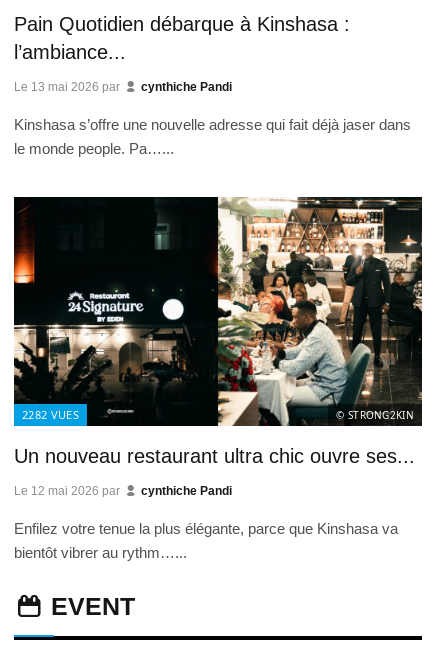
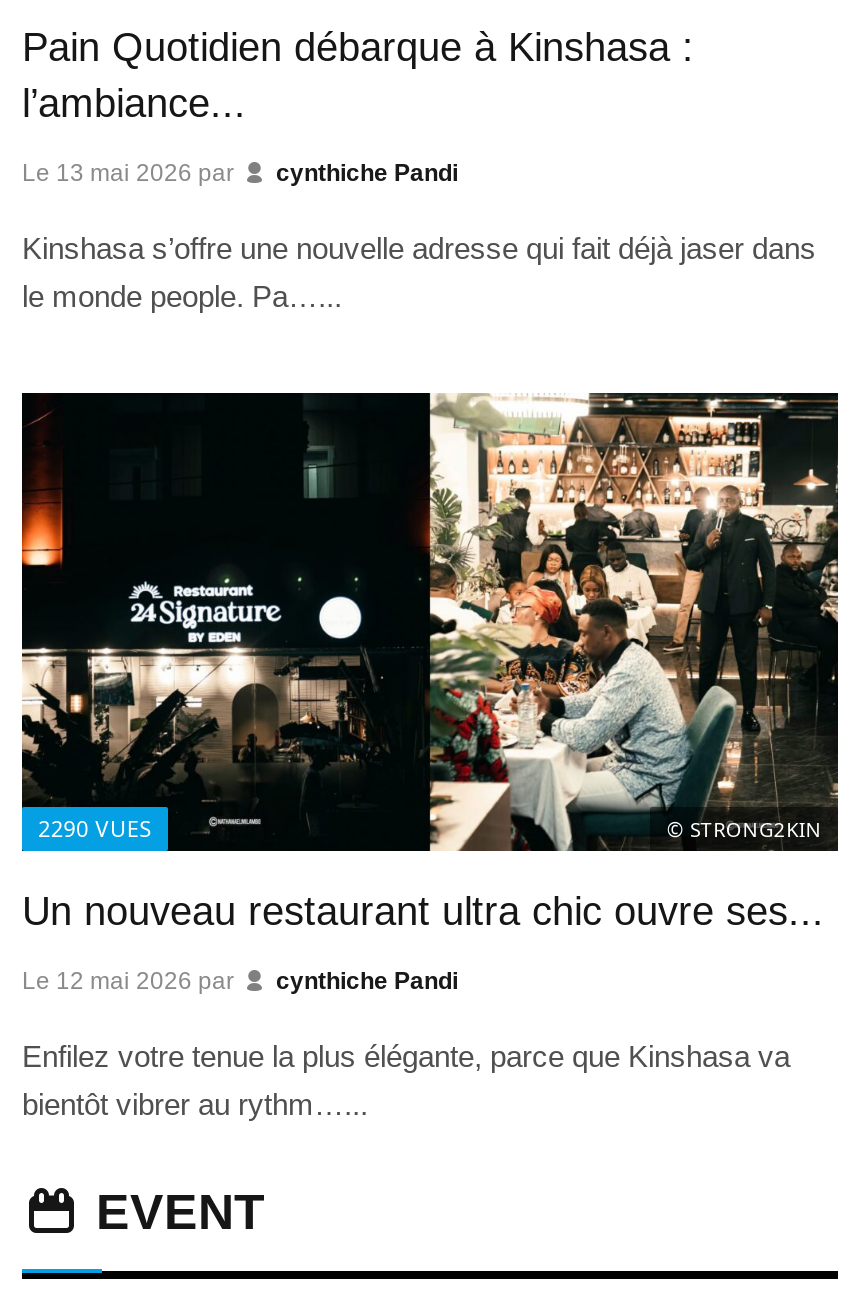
- 2282 VUES
+ 2290 VUES
